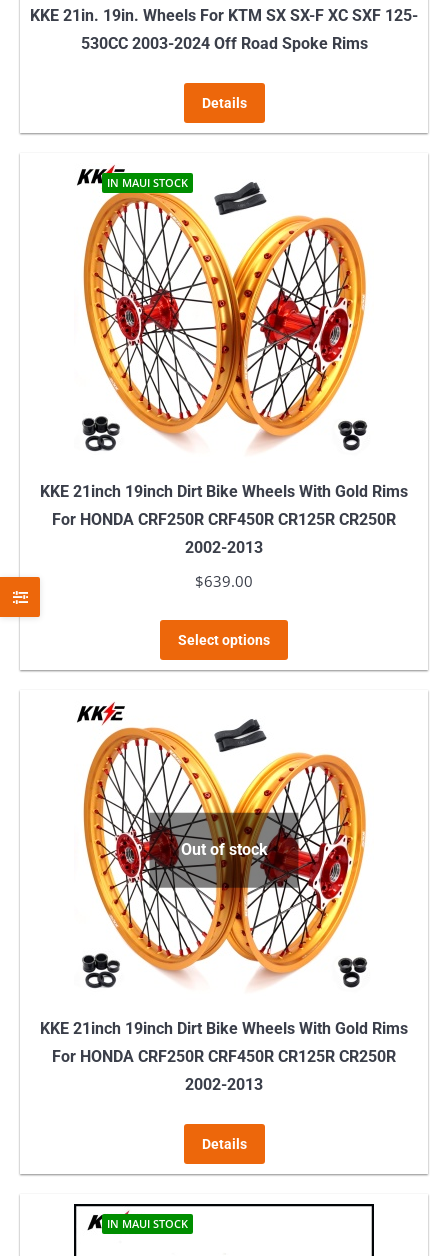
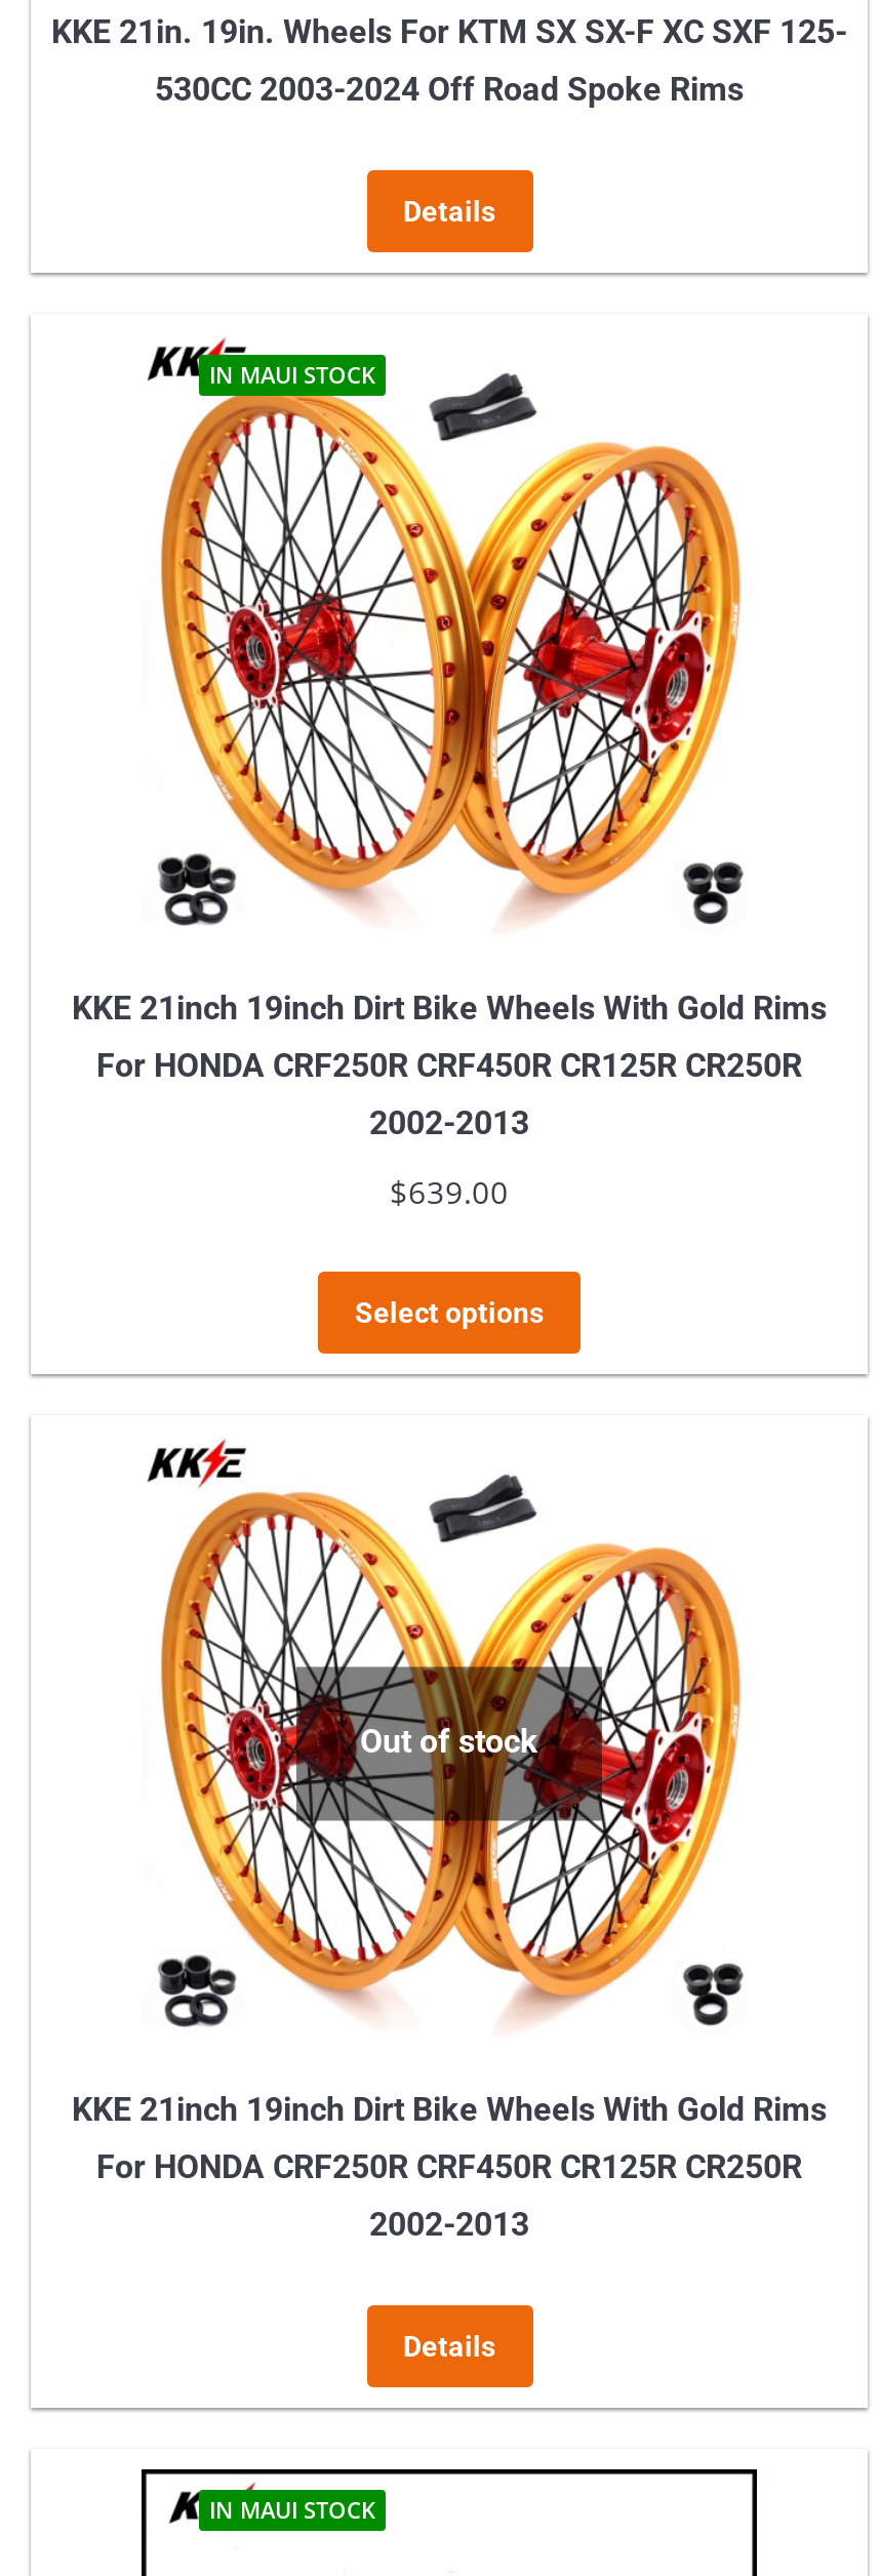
- [image]
